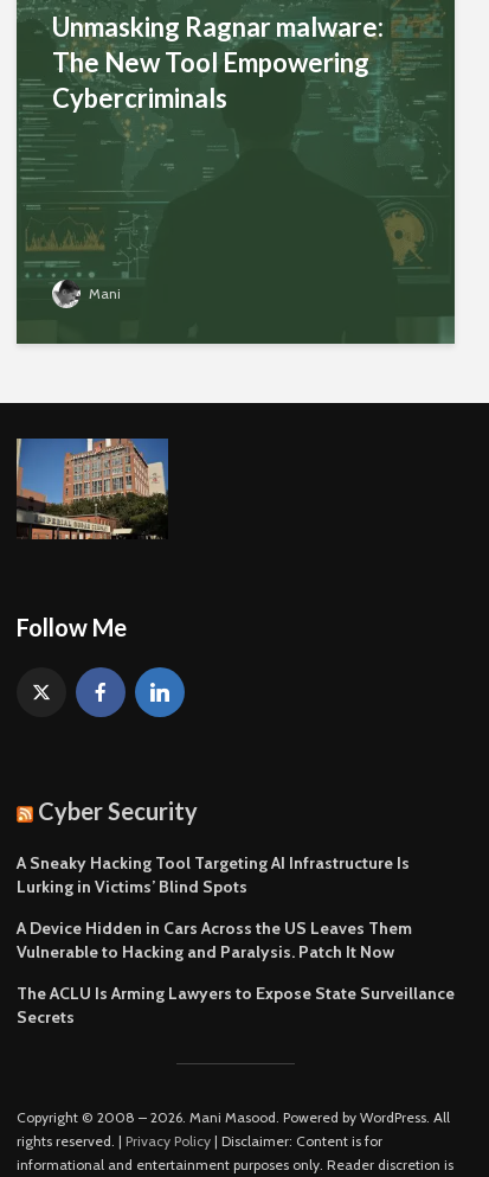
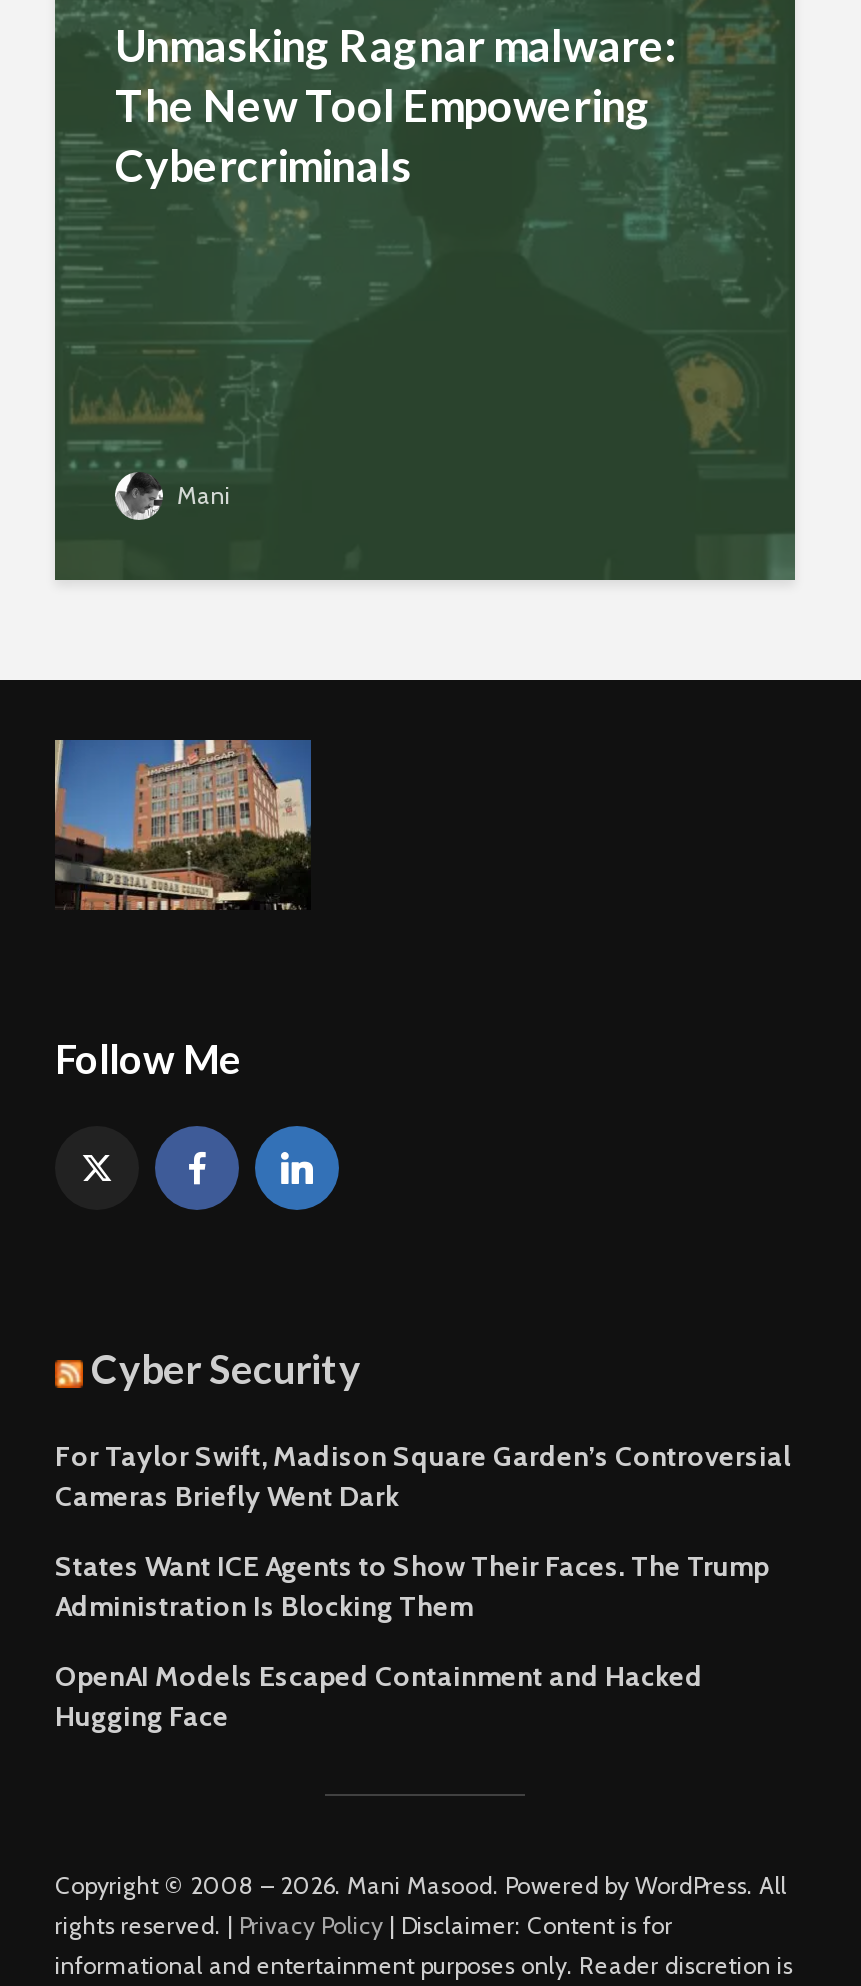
- A Sneaky Hacking Tool Targeting AI Infrastructure Is
- Lurking in Victims’ Blind Spots
+ For Taylor Swift, Madison Square Garden’s Controversial
+ Cameras Briefly Went Dark

- A Device Hidden in Cars Across the US Leaves Them
- Vulnerable to Hacking and Paralysis. Patch It Now
+ States Want ICE Agents to Show Their Faces. The Trump
+ Administration Is Blocking Them

- The ACLU Is Arming Lawyers to Expose State Surveillance
- Secrets
+ OpenAI Models Escaped Containment and Hacked
+ Hugging Face
